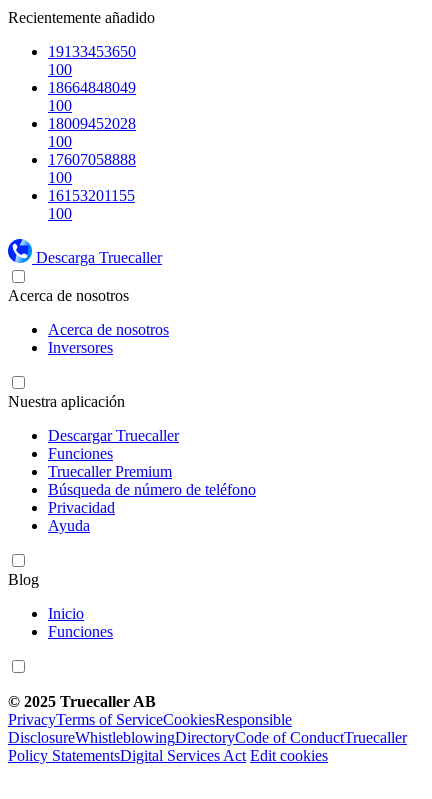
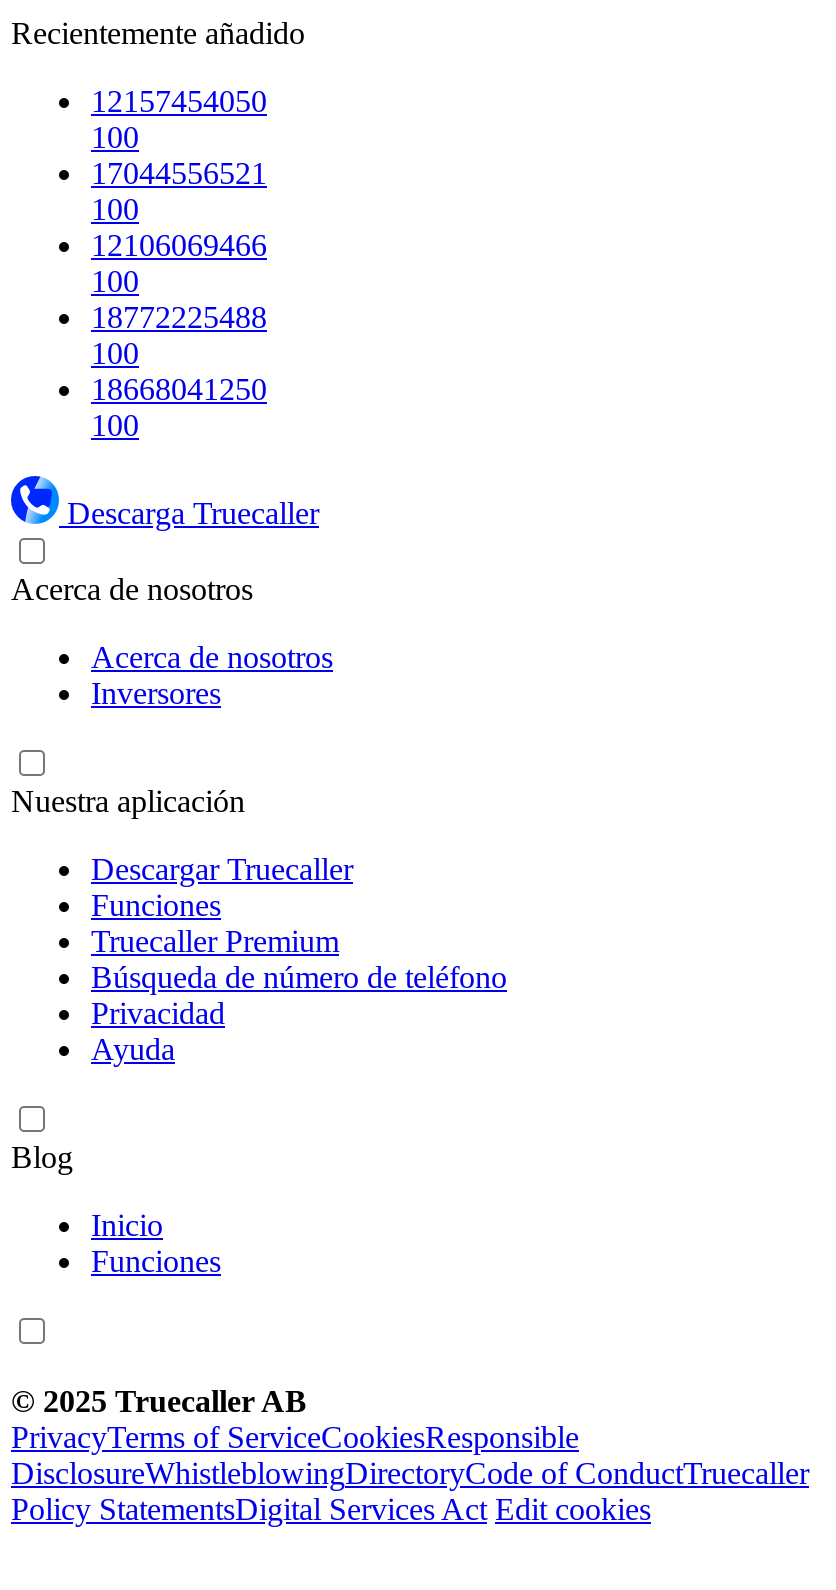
- 19133453650
+ 12157454050

- 18664848049
+ 17044556521

- 18009452028
+ 12106069466

- 17607058888
+ 18772225488

- 16153201155
+ 18668041250
